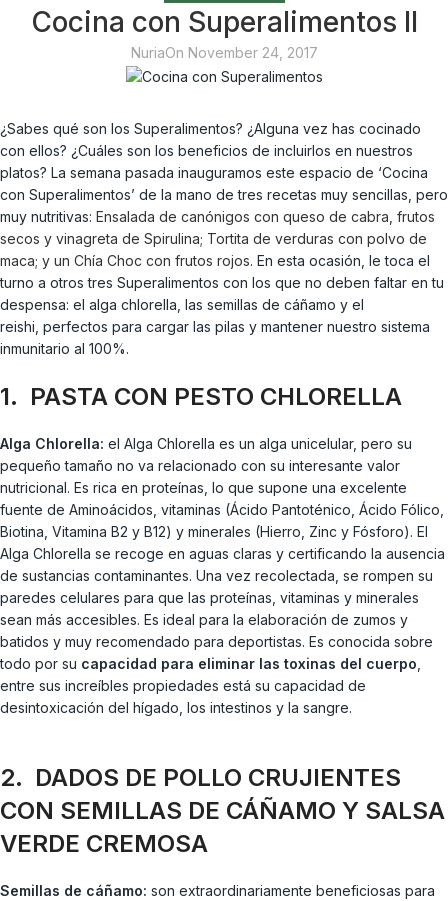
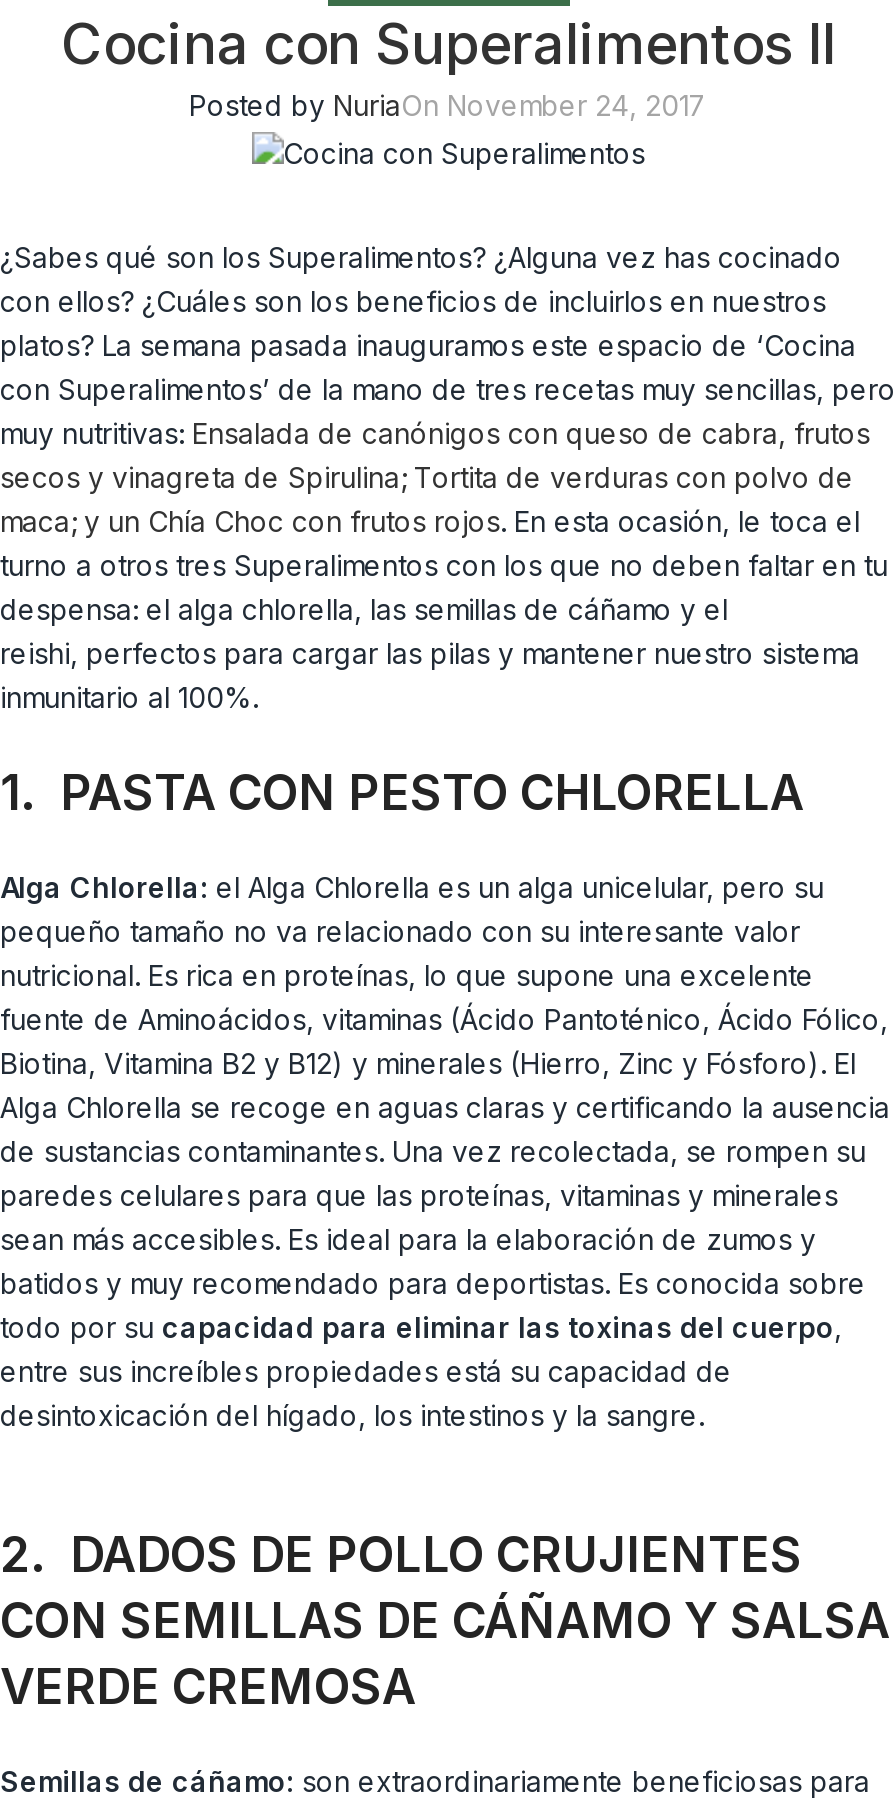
- NuriaOn November 24, 2017
+ Posted by NuriaOn November 24, 2017
